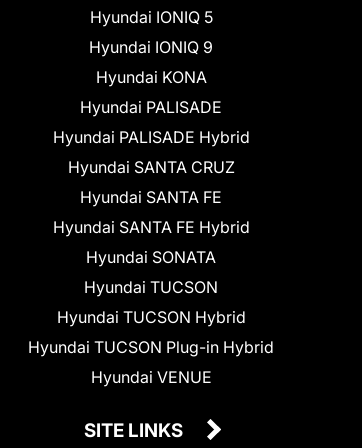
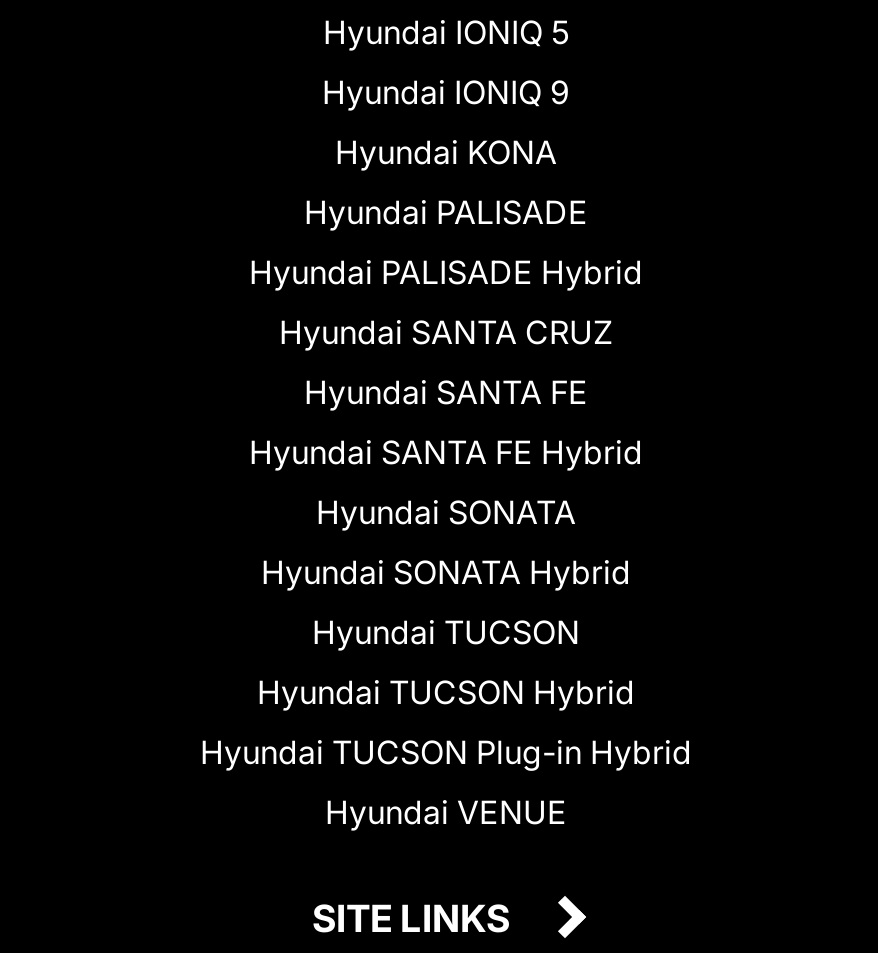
+ Hyundai SONATA Hybrid
